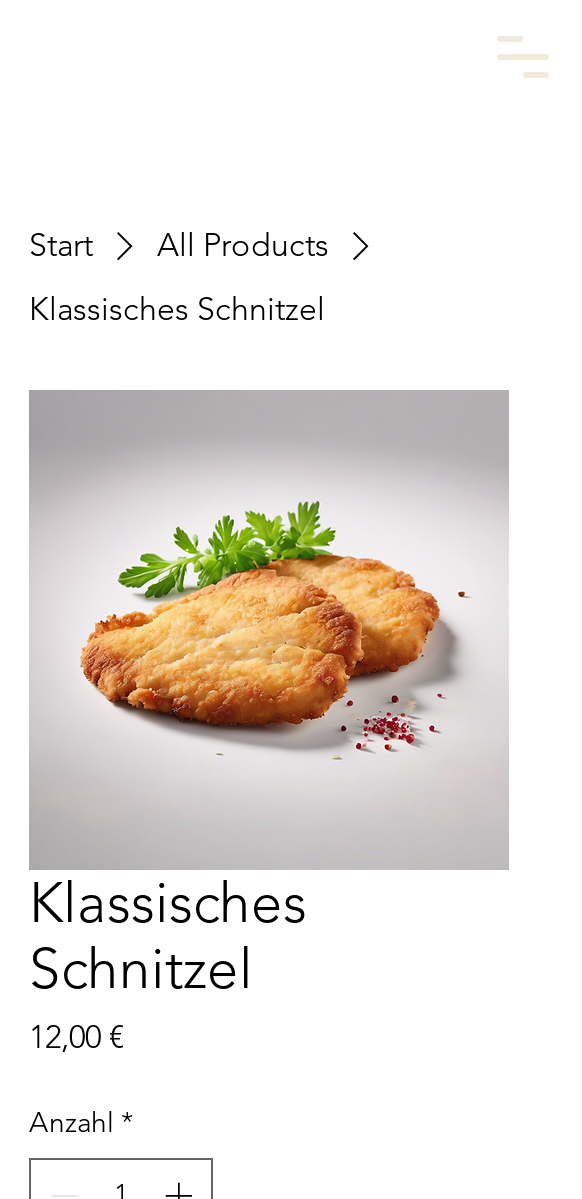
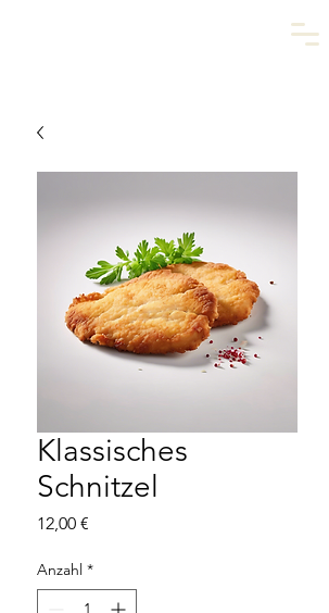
- Start
- All Products
- Klassisches Schnitzel
